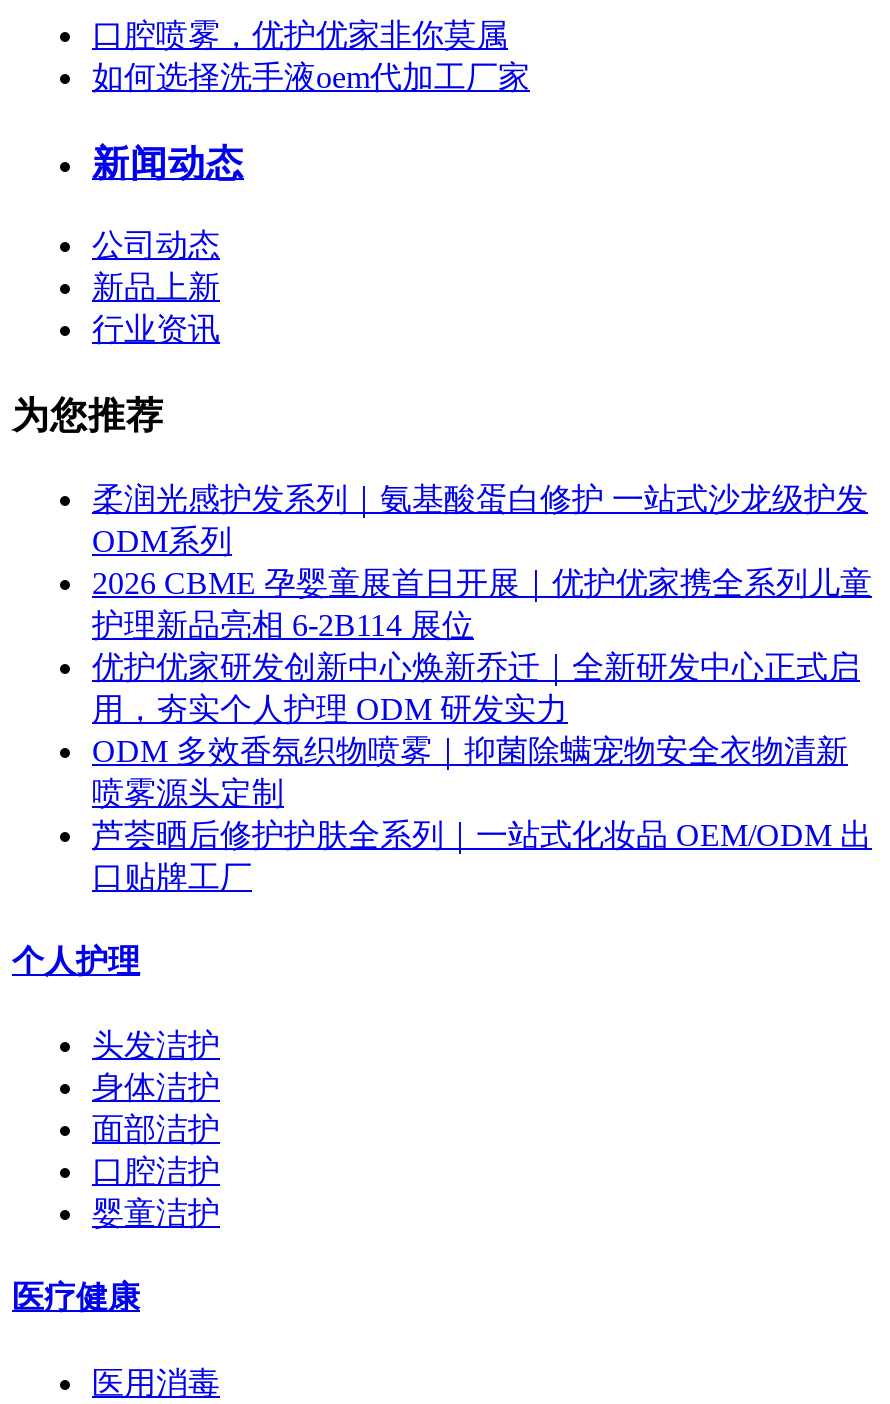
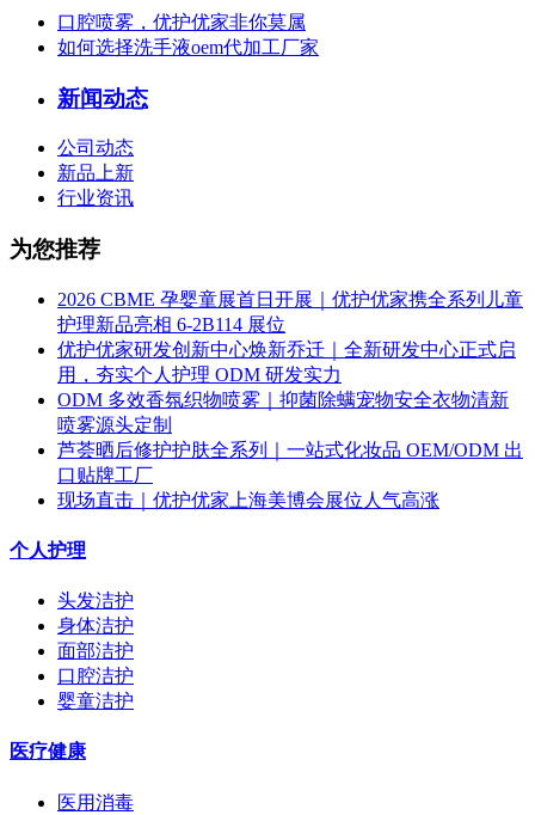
- 柔润光感护发系列｜氨基酸蛋白修护 一站式沙龙级护发
- ODM系列

moved up: 2026 CBME 孕婴童展首日开展｜优护优家携全系列儿童 | 护理新品亮相 6-2B114 展位 | 优护优家研发创新中心焕新乔迁｜全新研发中心正式启 | 用，夯实个人护理 ODM 研发实力 | ODM 多效香氛织物喷雾｜抑菌除螨宠物安全衣物清新 | 芦荟晒后修护护肤全系列｜一站式化妆品 OEM/ODM 出 | 口贴牌工厂

+ 现场直击｜优护优家上海美博会展位人气高涨
